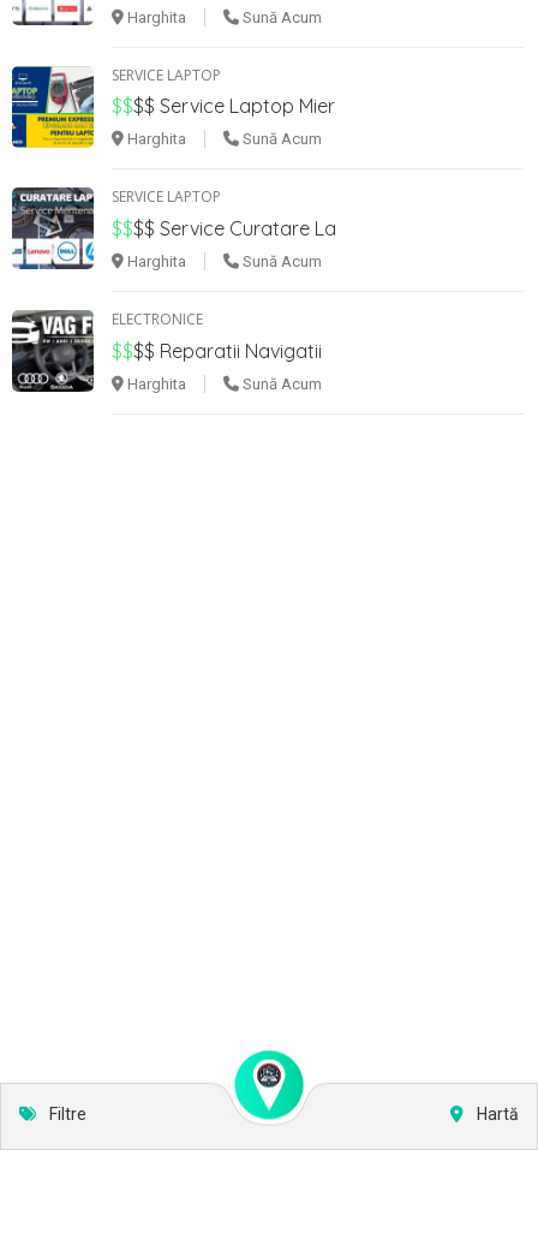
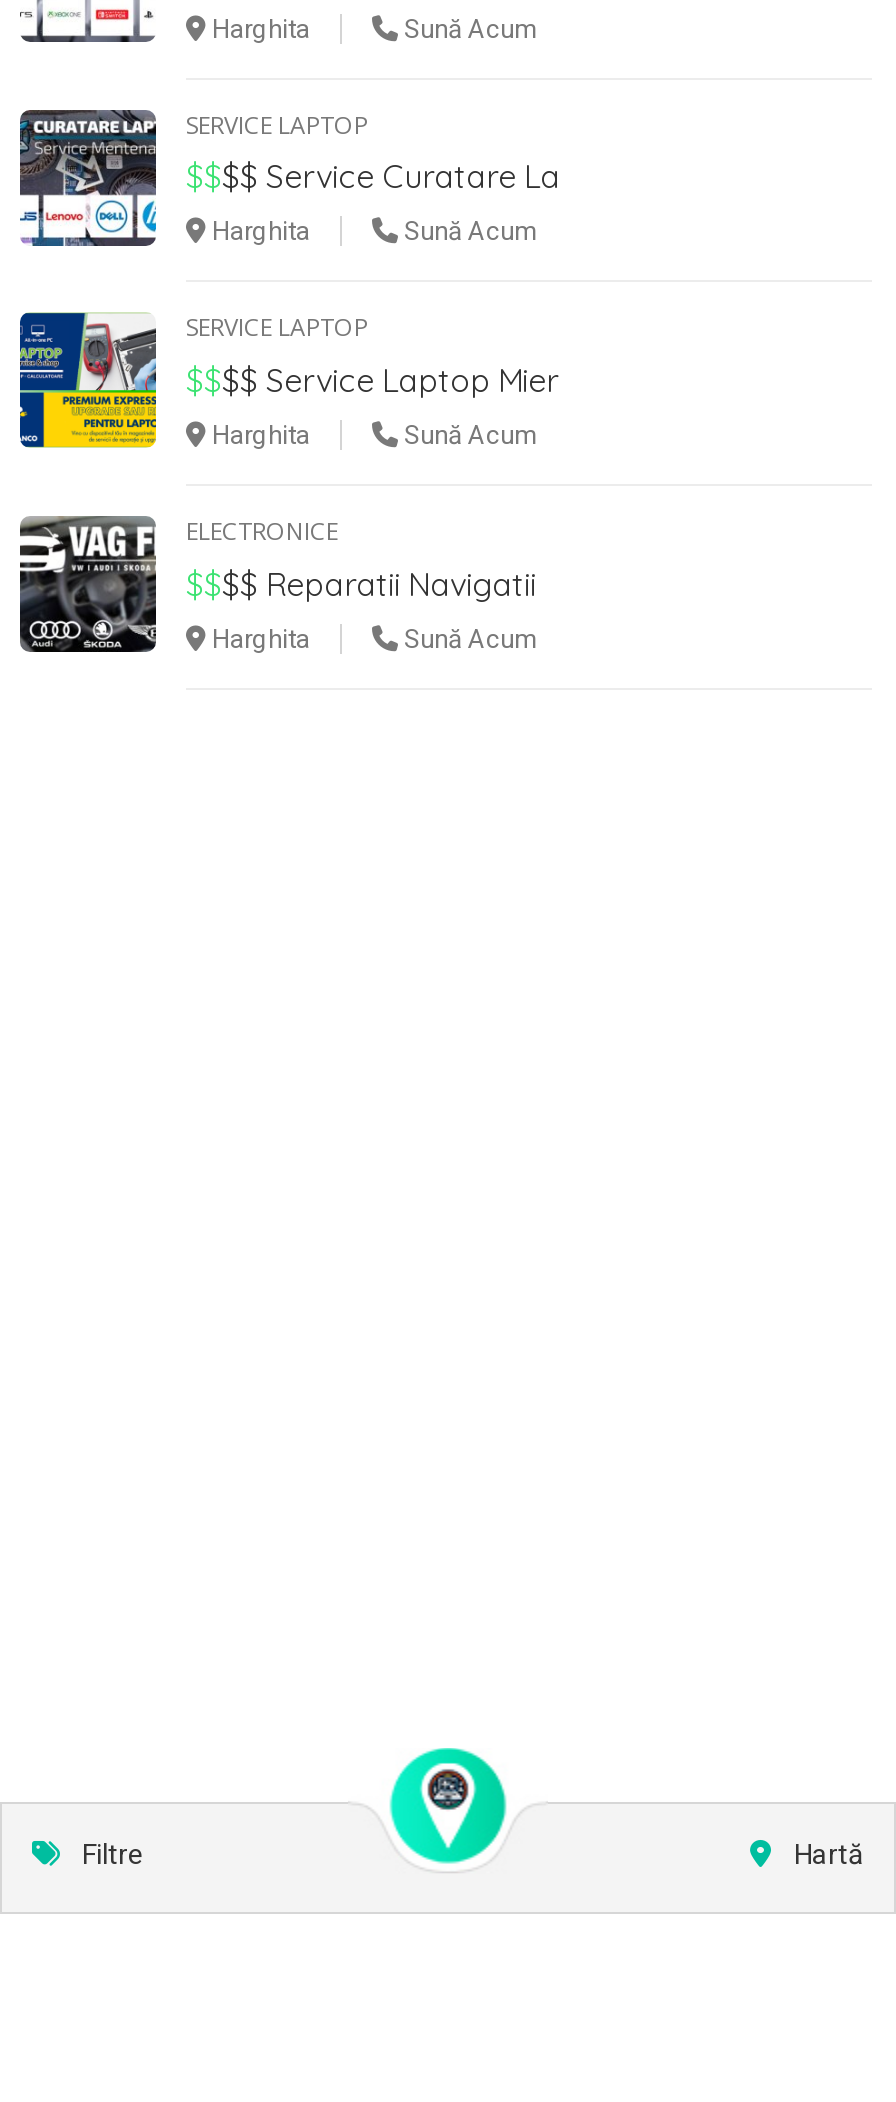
moved down: [image] | $$$$ Service Laptop Mier

moved up: [image] | $$$$ Service Curatare La
